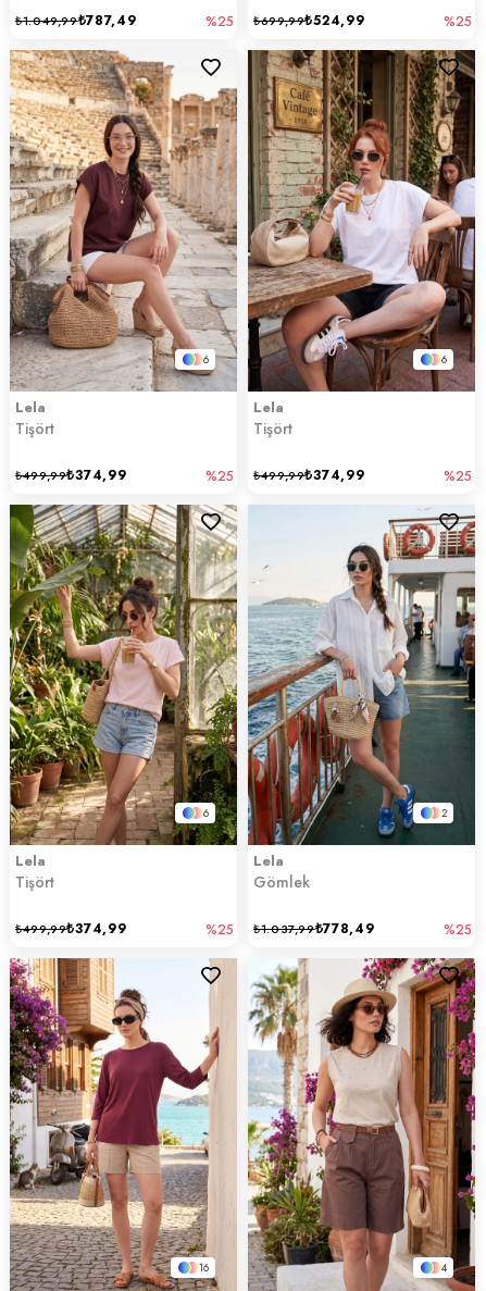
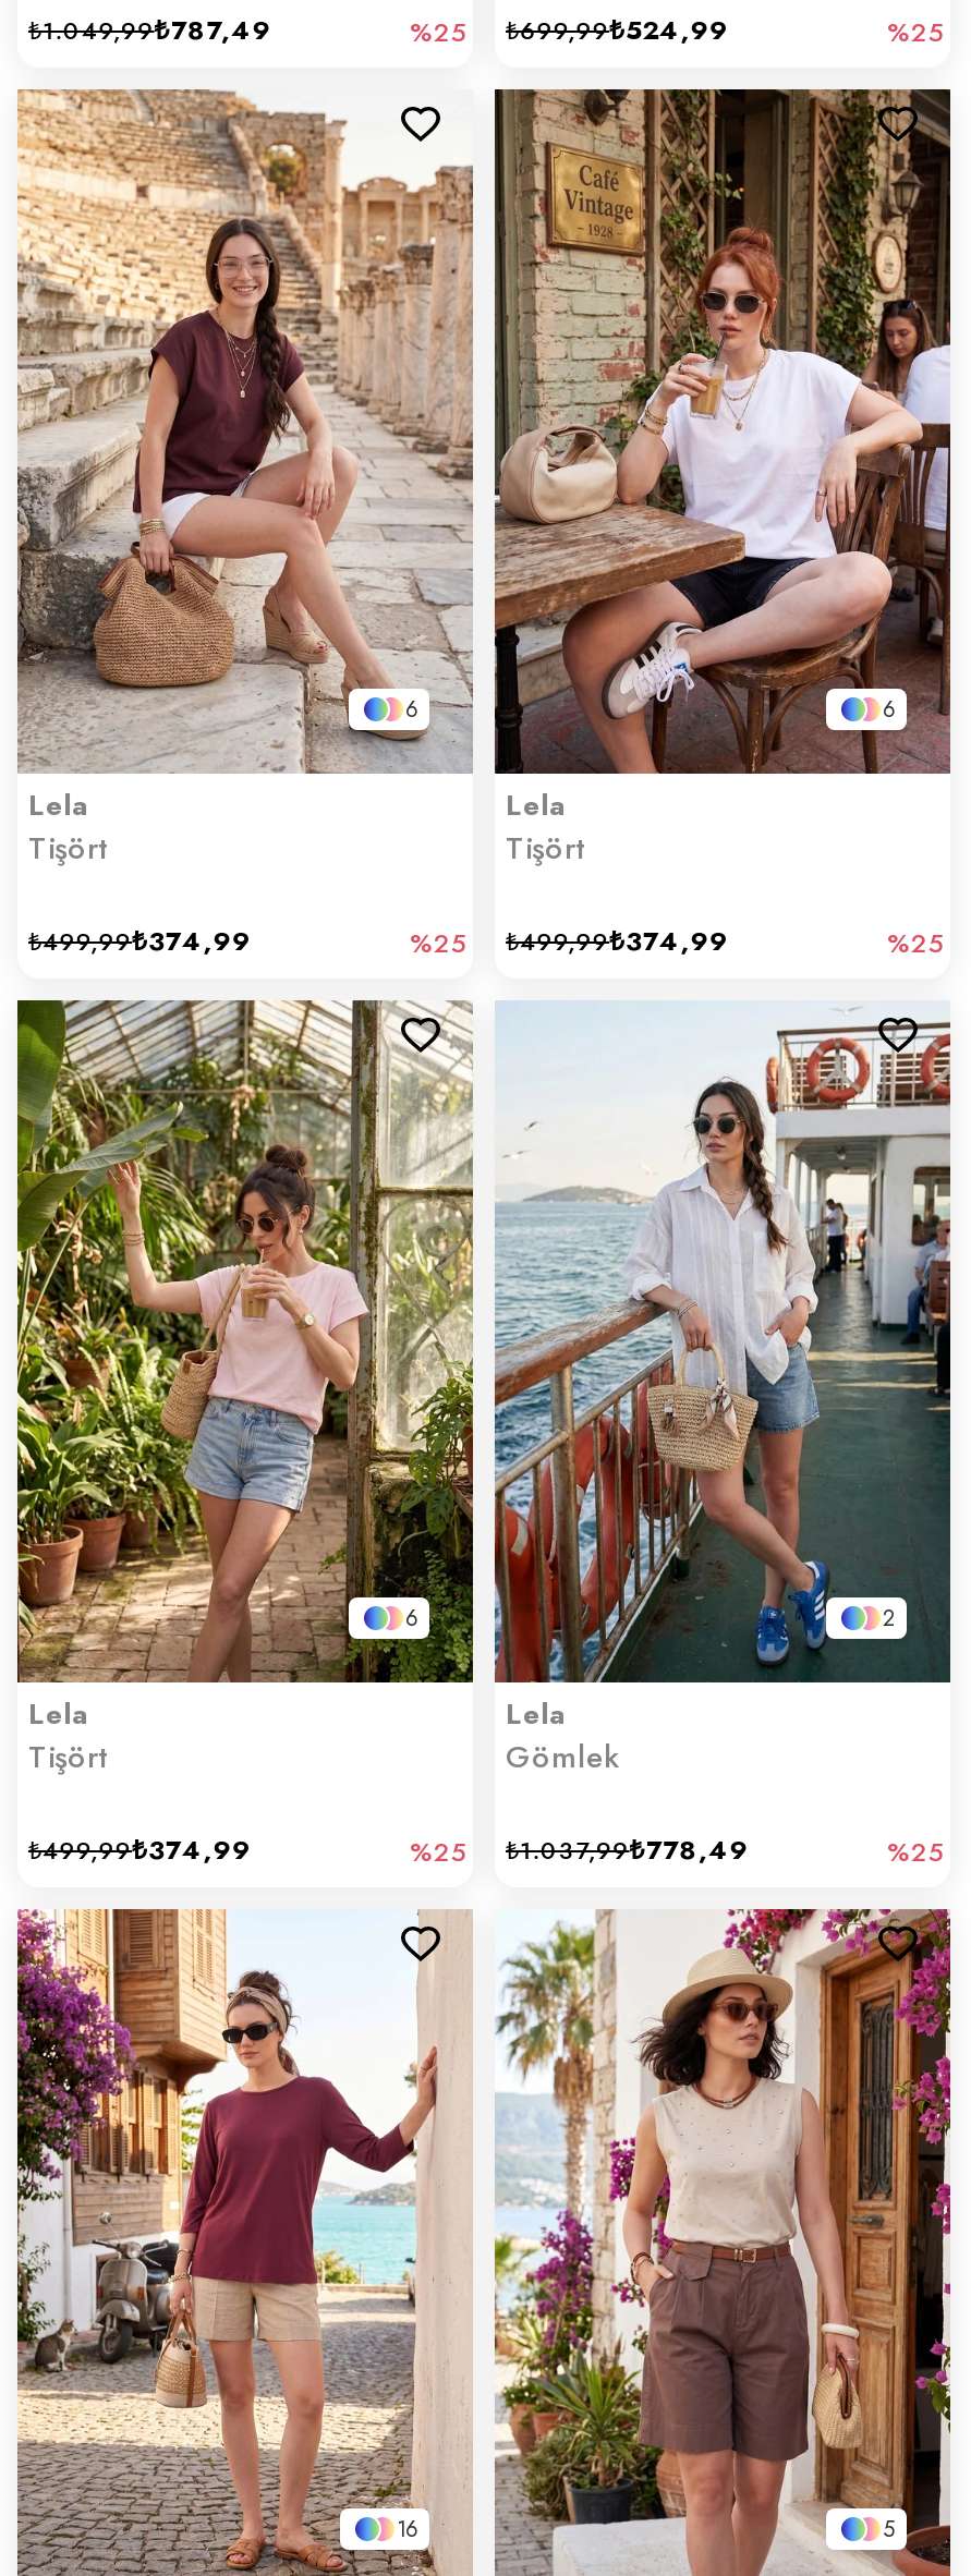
- 4
+ 5
